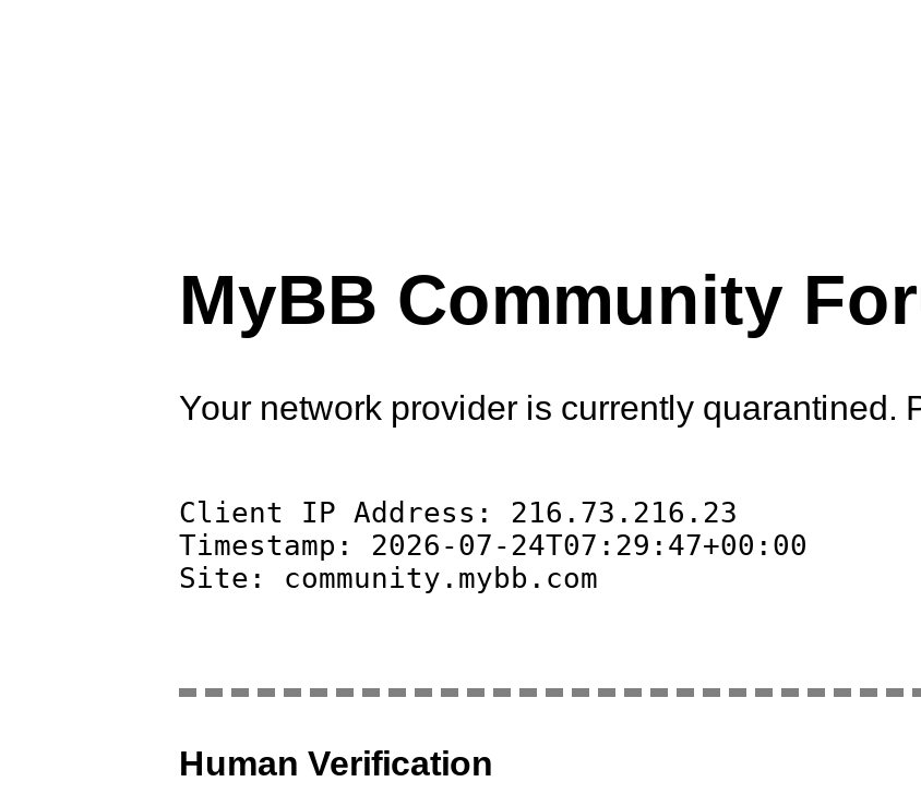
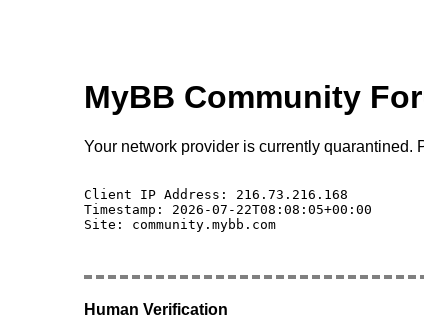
- Client IP Address: 216.73.216.23
+ Client IP Address: 216.73.216.168

- Timestamp: 2026-07-24T07:29:47+00:00
+ Timestamp: 2026-07-22T08:08:05+00:00
